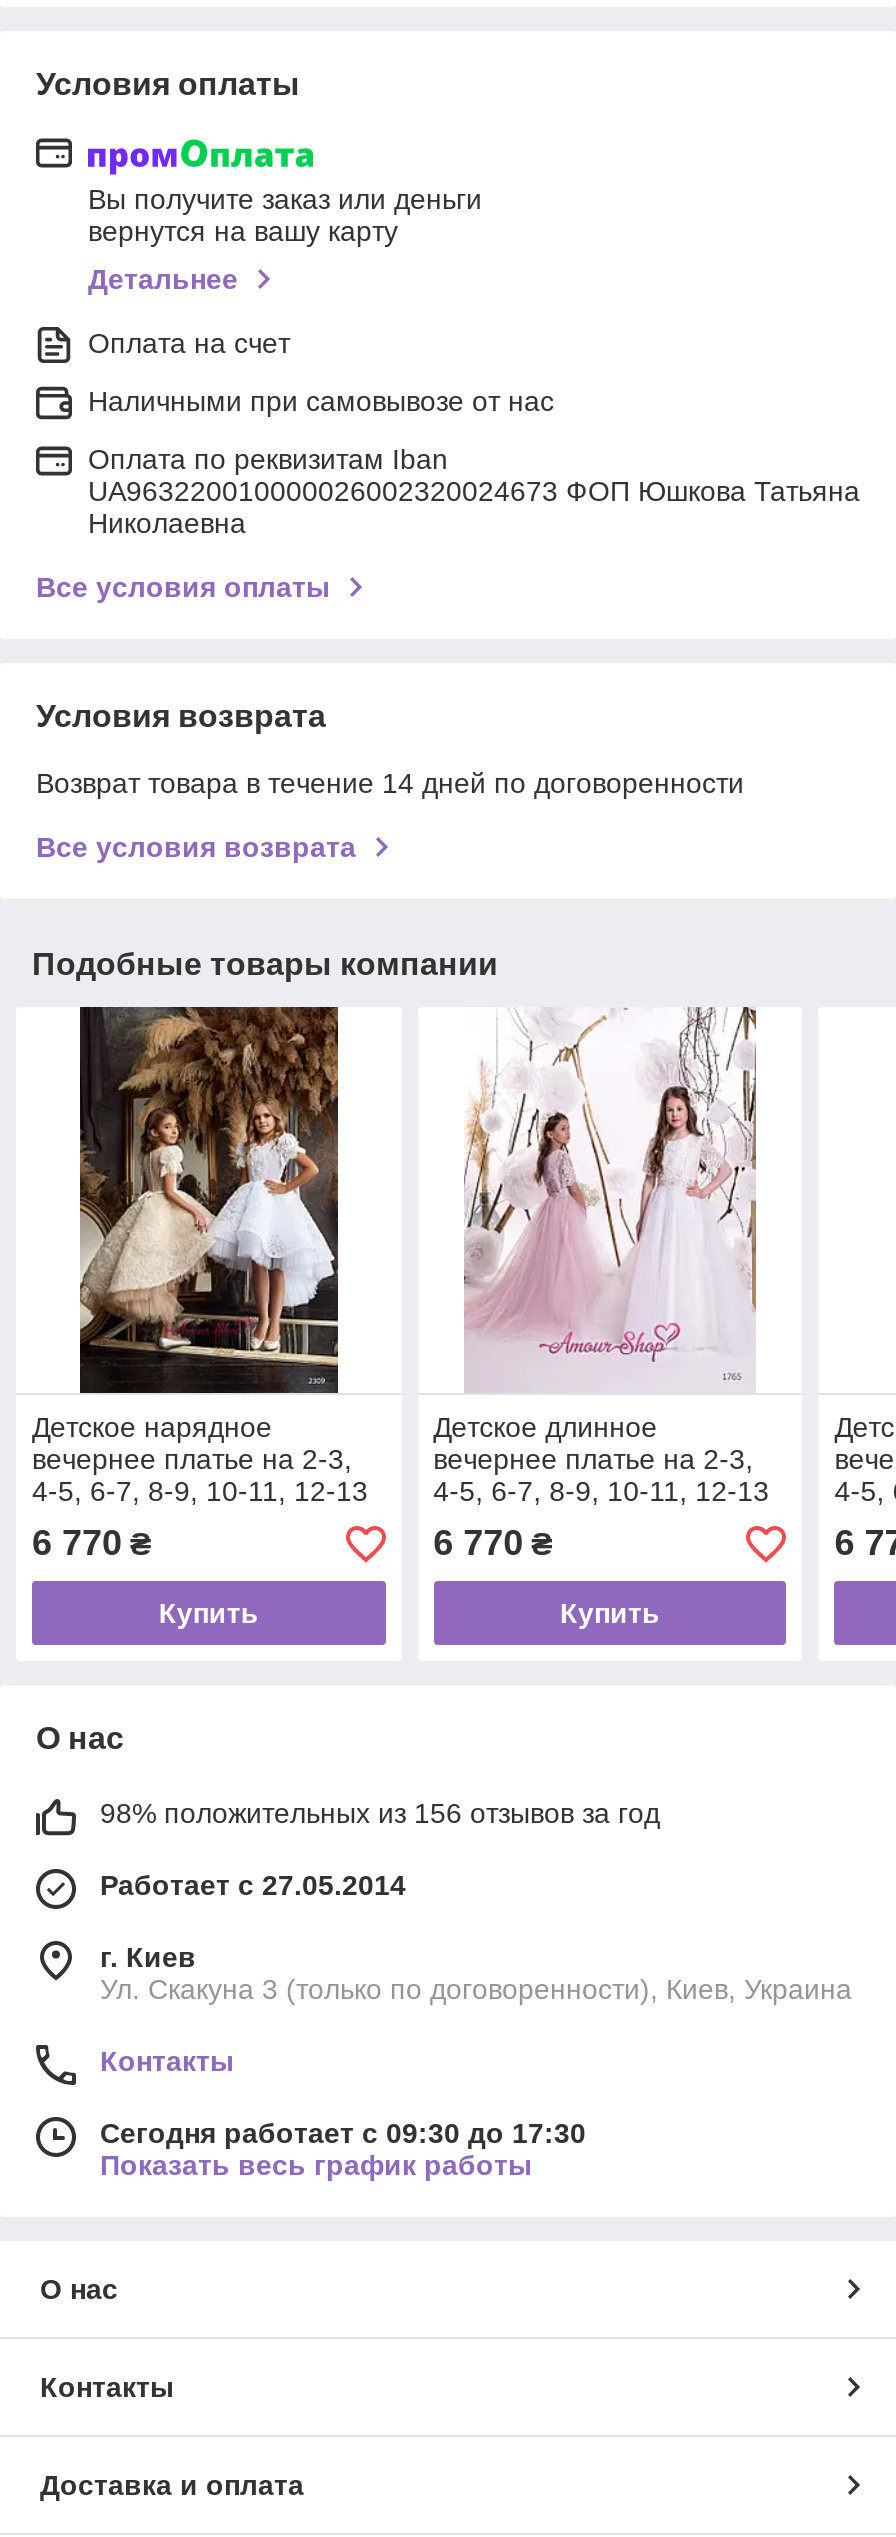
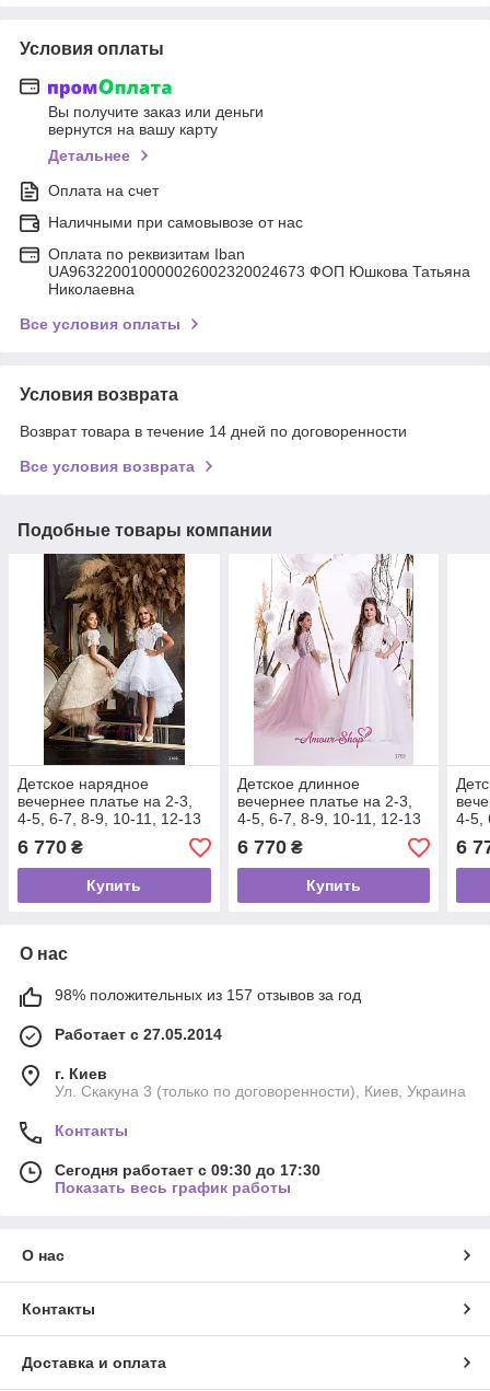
- 98% положительных из 156 отзывов за год
+ 98% положительных из 157 отзывов за год
